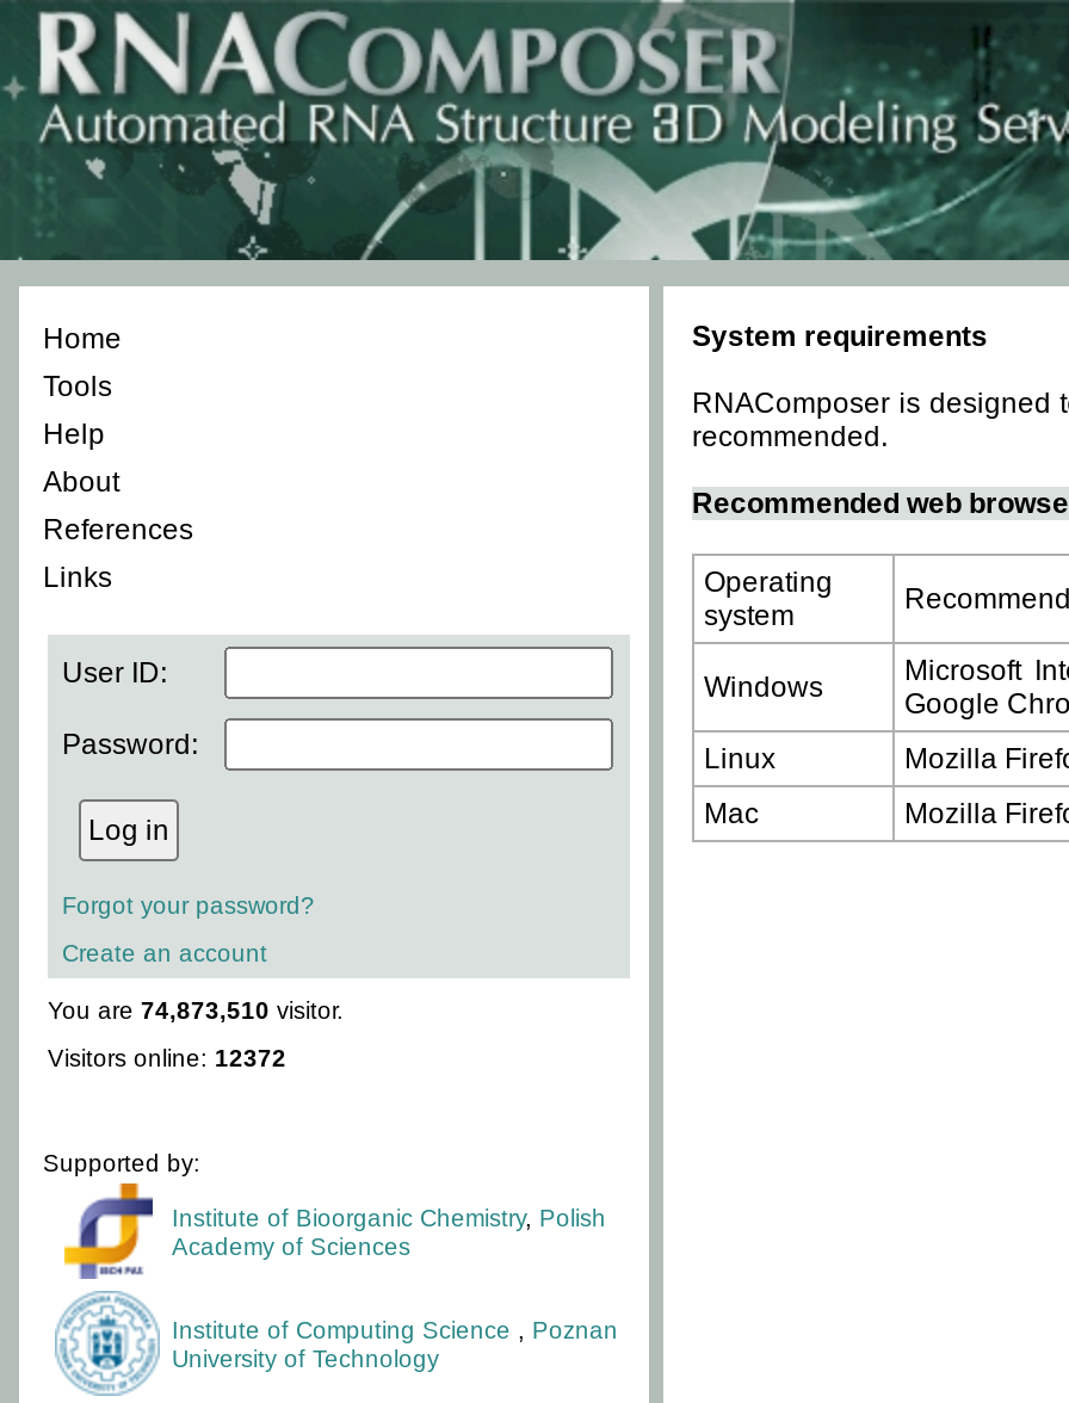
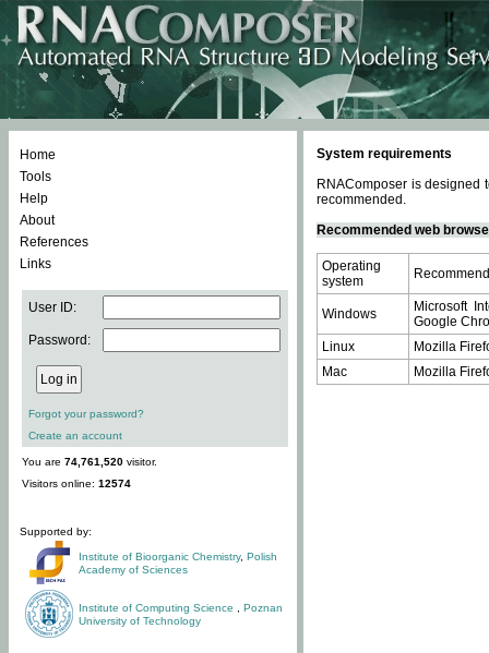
- You are 74,873,510 visitor.
+ You are 74,761,520 visitor.

- Visitors online: 12372
+ Visitors online: 12574
